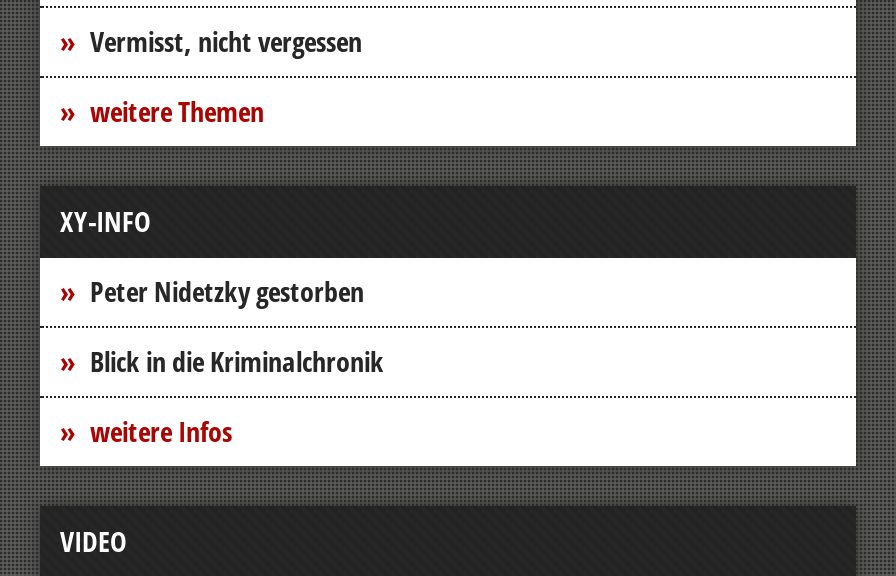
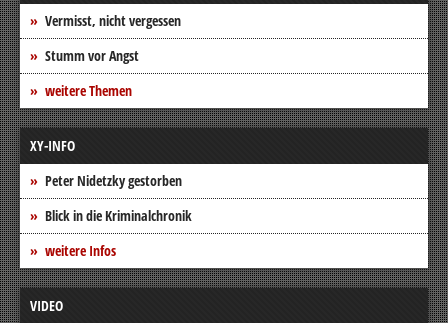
+ Stumm vor Angst
